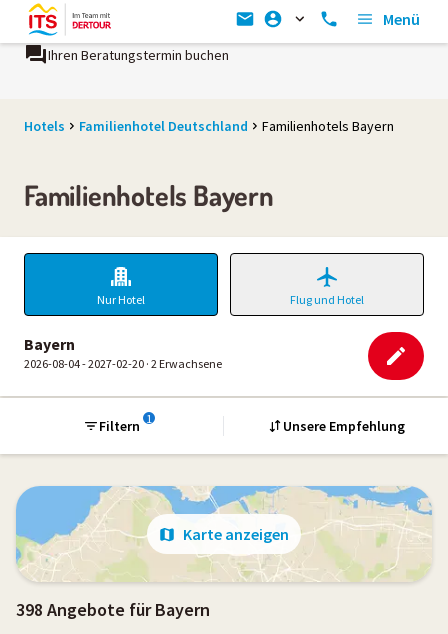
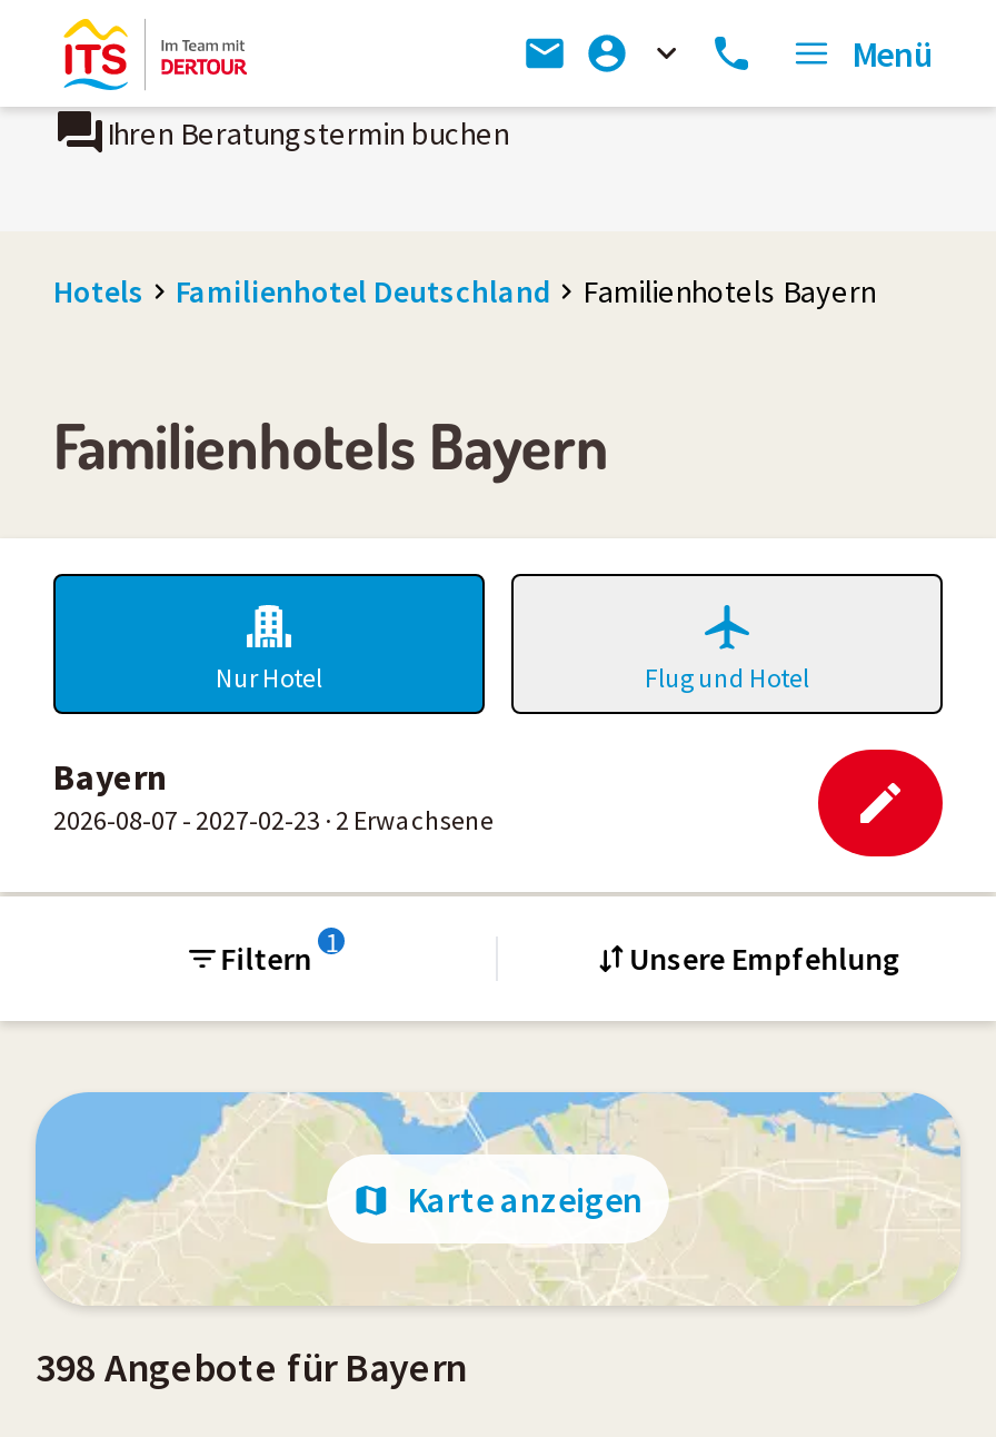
- 2026-08-04 - 2027-02-20 · 2 Erwachsene
+ 2026-08-07 - 2027-02-23 · 2 Erwachsene
